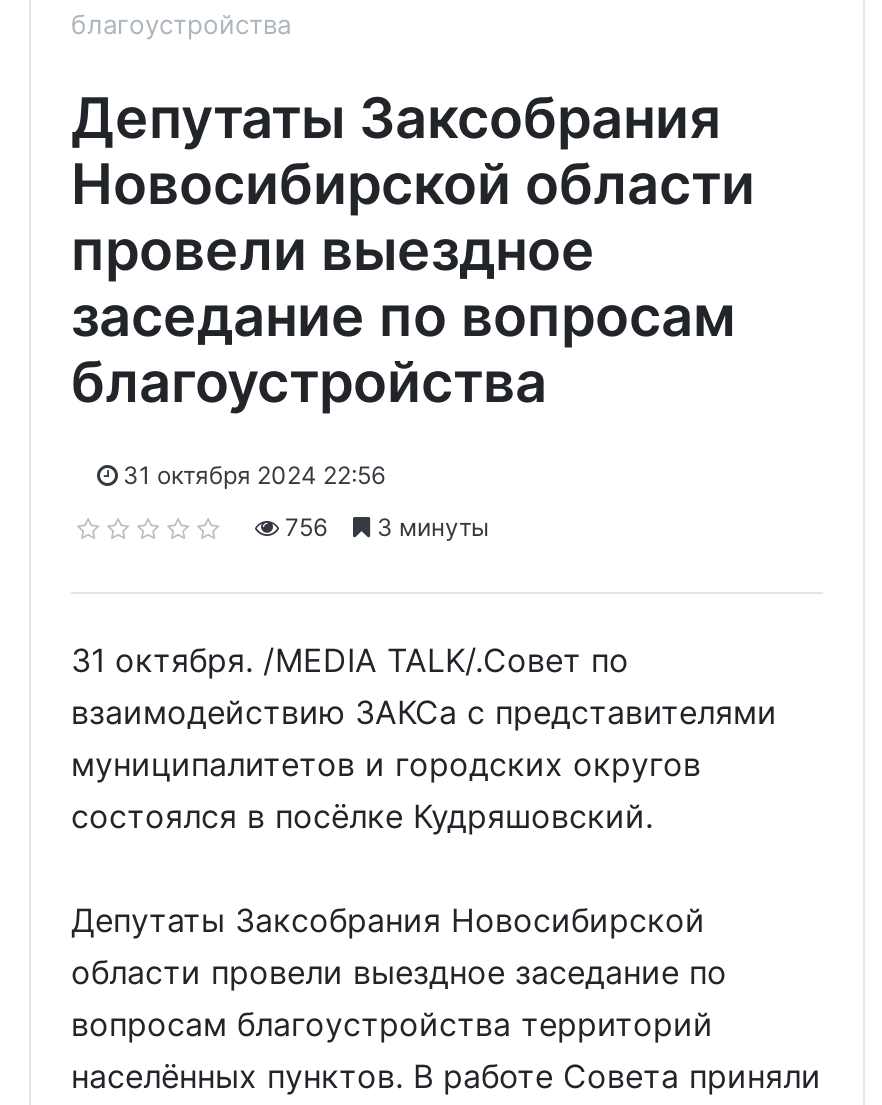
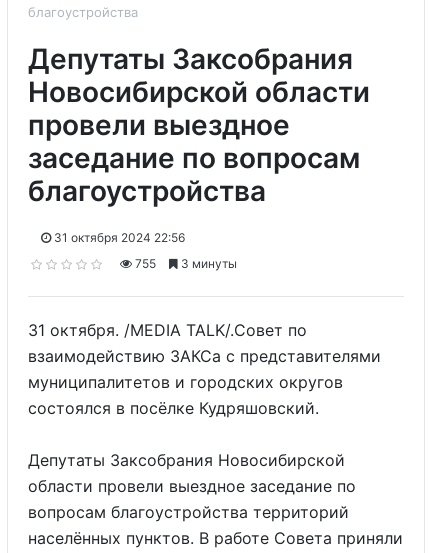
- 756
+ 755
